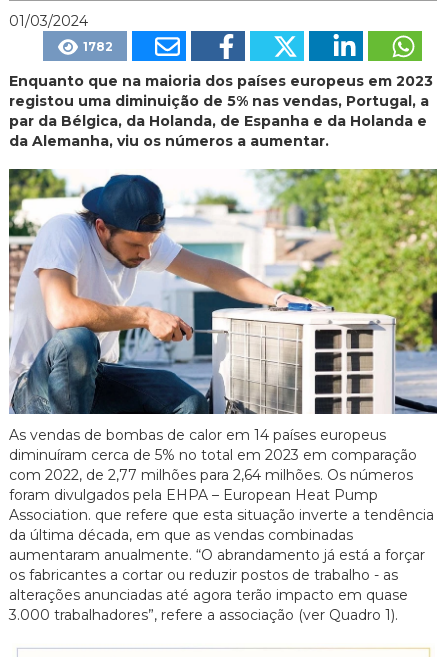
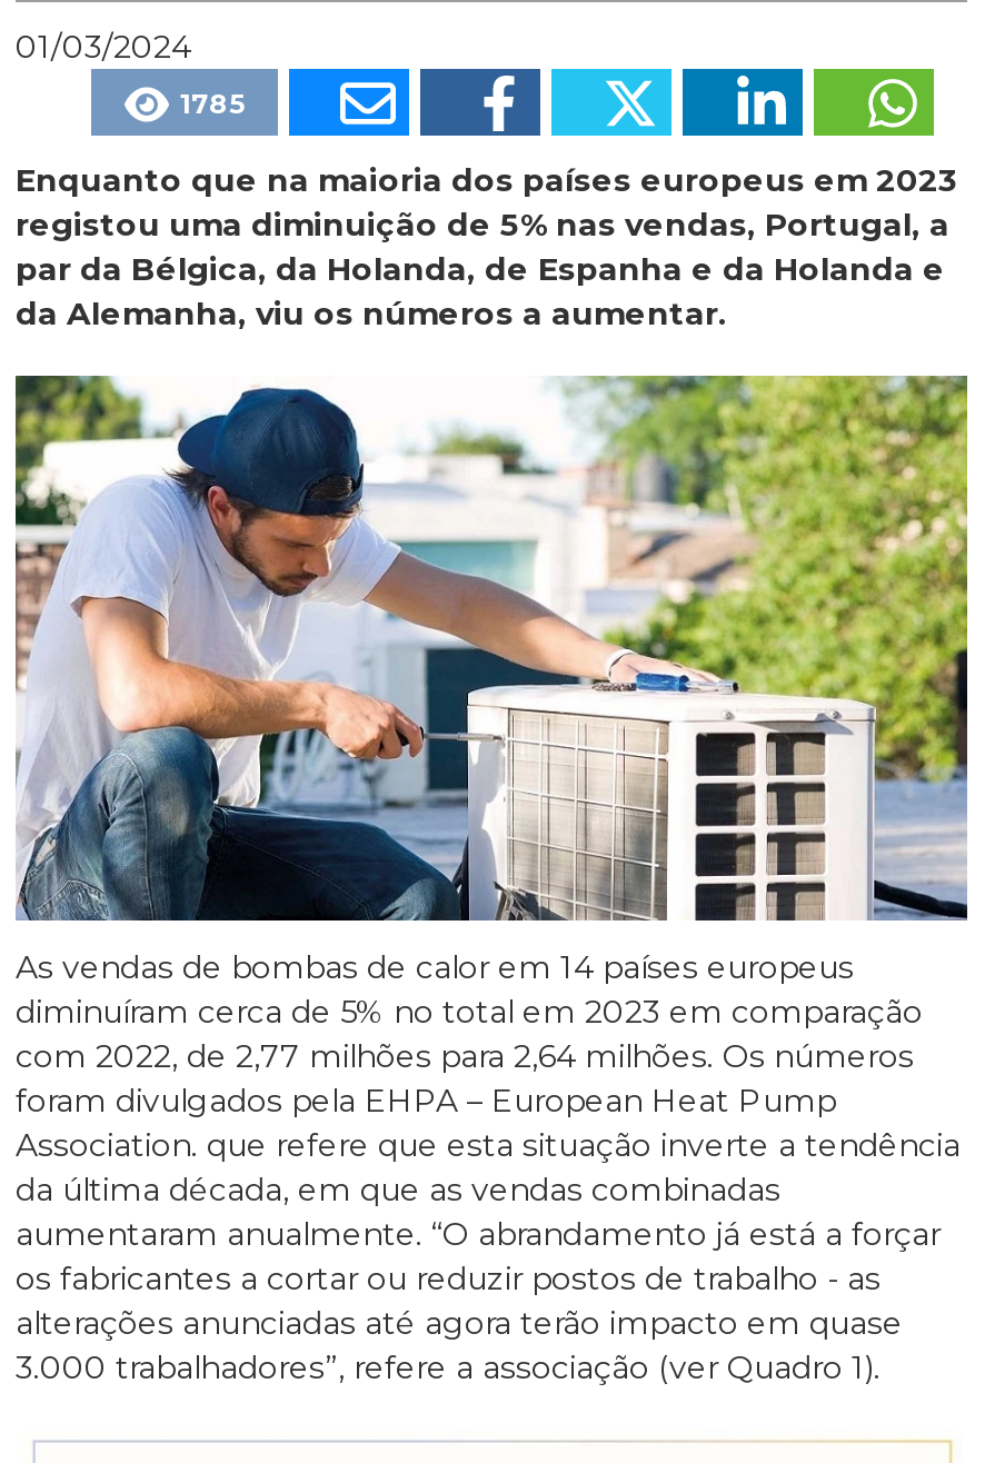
- 1782
+ 1785
